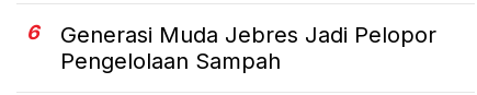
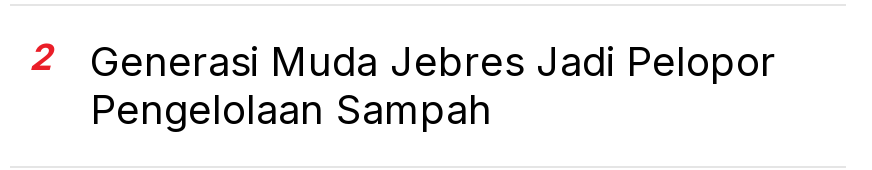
- 6 Generasi Muda Jebres Jadi Pelopor
+ 2 Generasi Muda Jebres Jadi Pelopor
